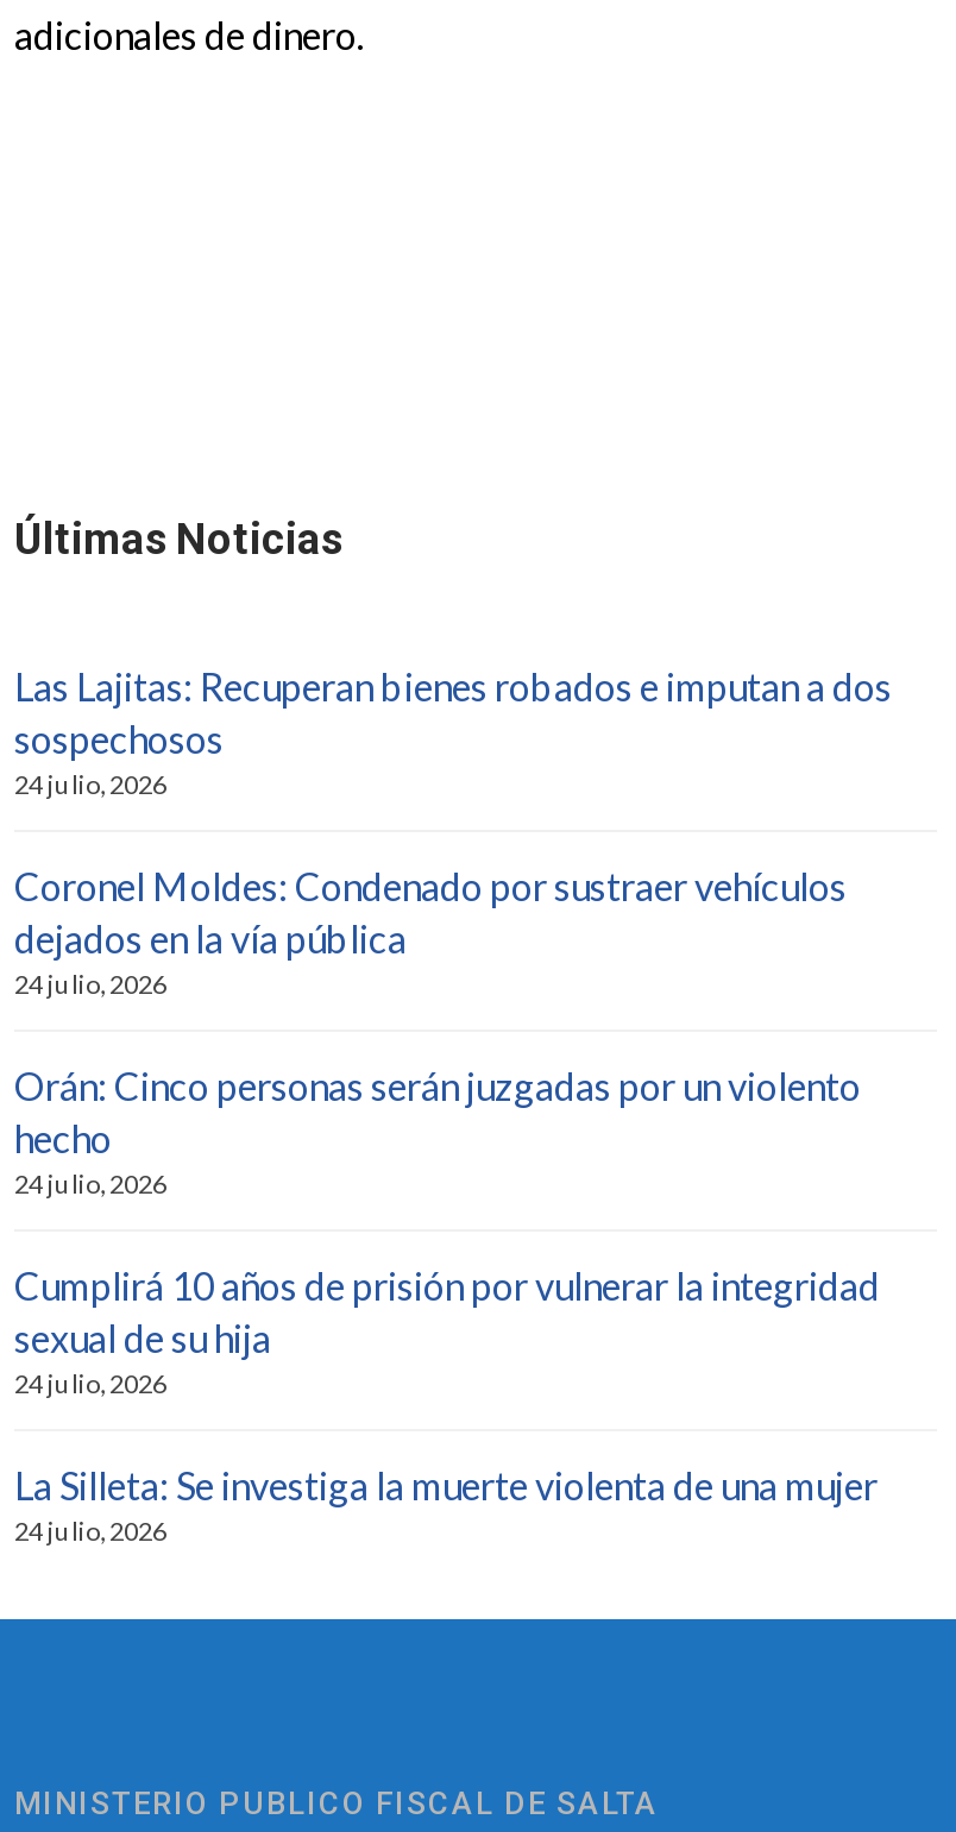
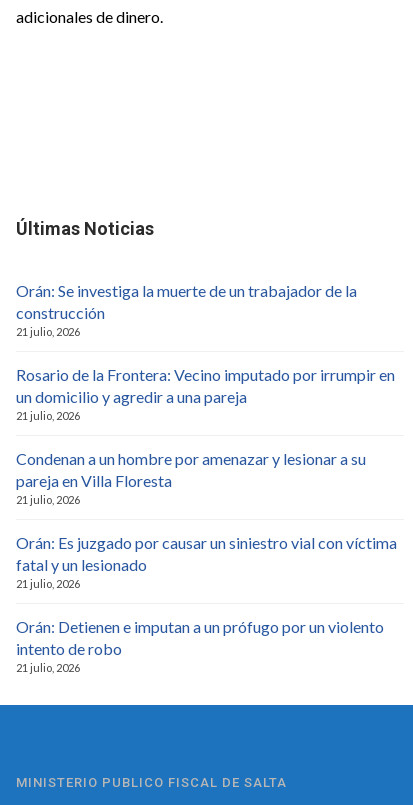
- Las Lajitas: Recuperan bienes robados e imputan a dos
- sospechosos
- 24 julio, 2026
+ Orán: Se investiga la muerte de un trabajador de la
+ construcción
+ 21 julio, 2026

- Coronel Moldes: Condenado por sustraer vehículos
- dejados en la vía pública
- 24 julio, 2026
+ Rosario de la Frontera: Vecino imputado por irrumpir en
+ un domicilio y agredir a una pareja
+ 21 julio, 2026

- Orán: Cinco personas serán juzgadas por un violento
- hecho
- 24 julio, 2026
+ Condenan a un hombre por amenazar y lesionar a su
+ pareja en Villa Floresta
+ 21 julio, 2026

- Cumplirá 10 años de prisión por vulnerar la integridad
- sexual de su hija
- 24 julio, 2026
+ Orán: Es juzgado por causar un siniestro vial con víctima
+ fatal y un lesionado
+ 21 julio, 2026

- La Silleta: Se investiga la muerte violenta de una mujer
- 24 julio, 2026
+ Orán: Detienen e imputan a un prófugo por un violento
+ intento de robo
+ 21 julio, 2026
